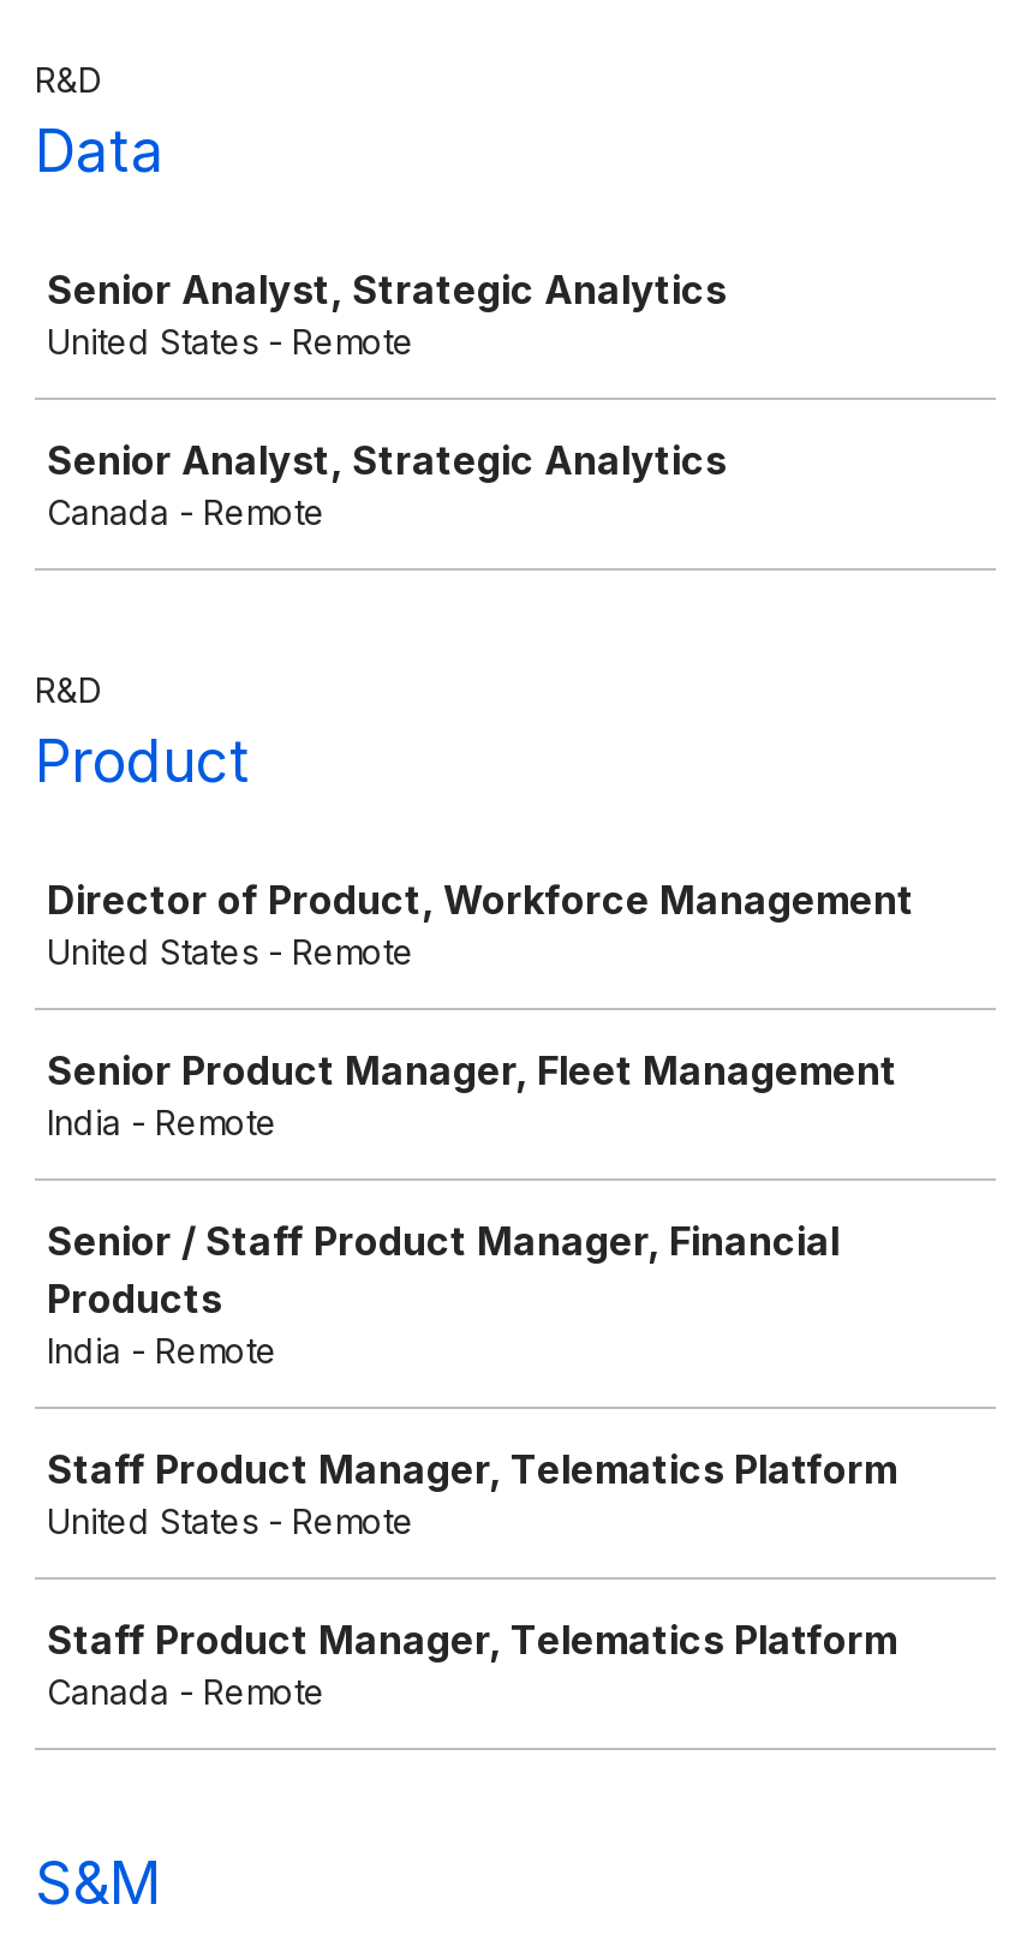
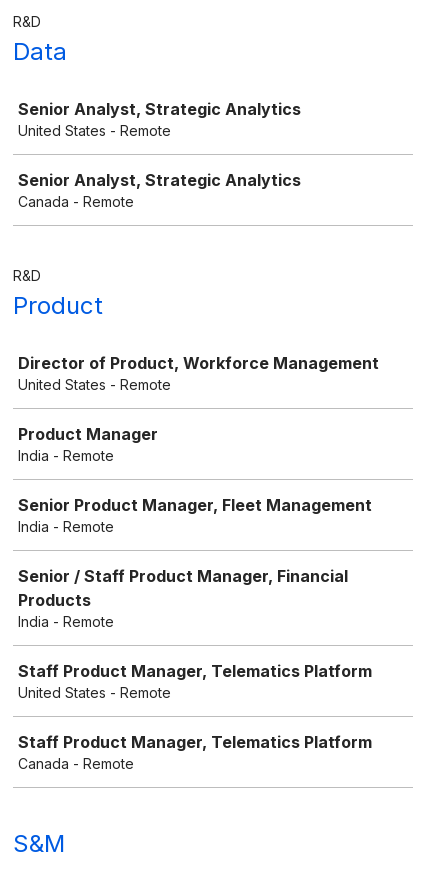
+ Product Manager
+ India - Remote
